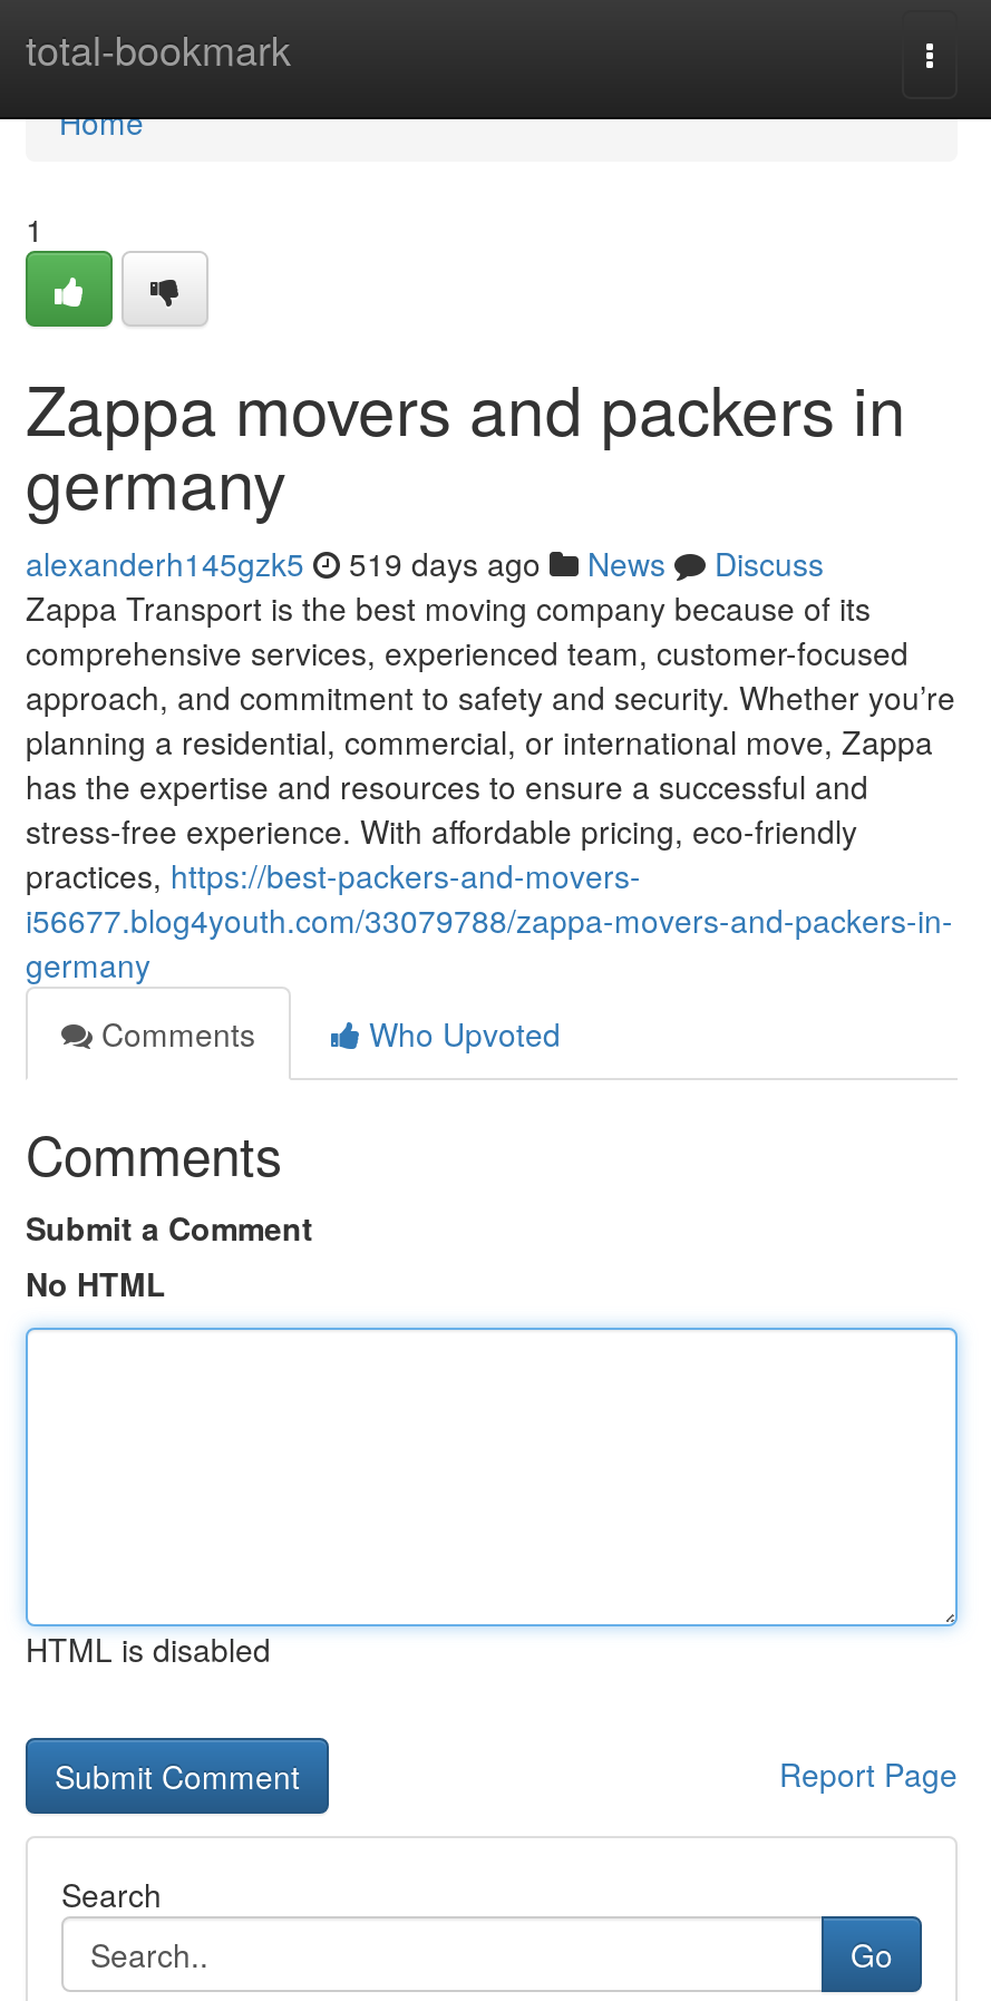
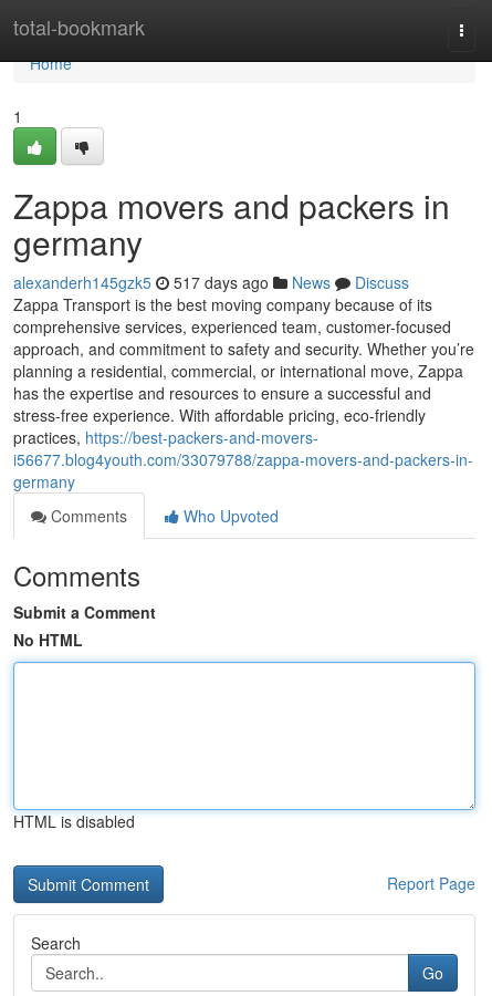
- alexanderh145gzk5 519 days ago News Discuss
+ alexanderh145gzk5 517 days ago News Discuss
